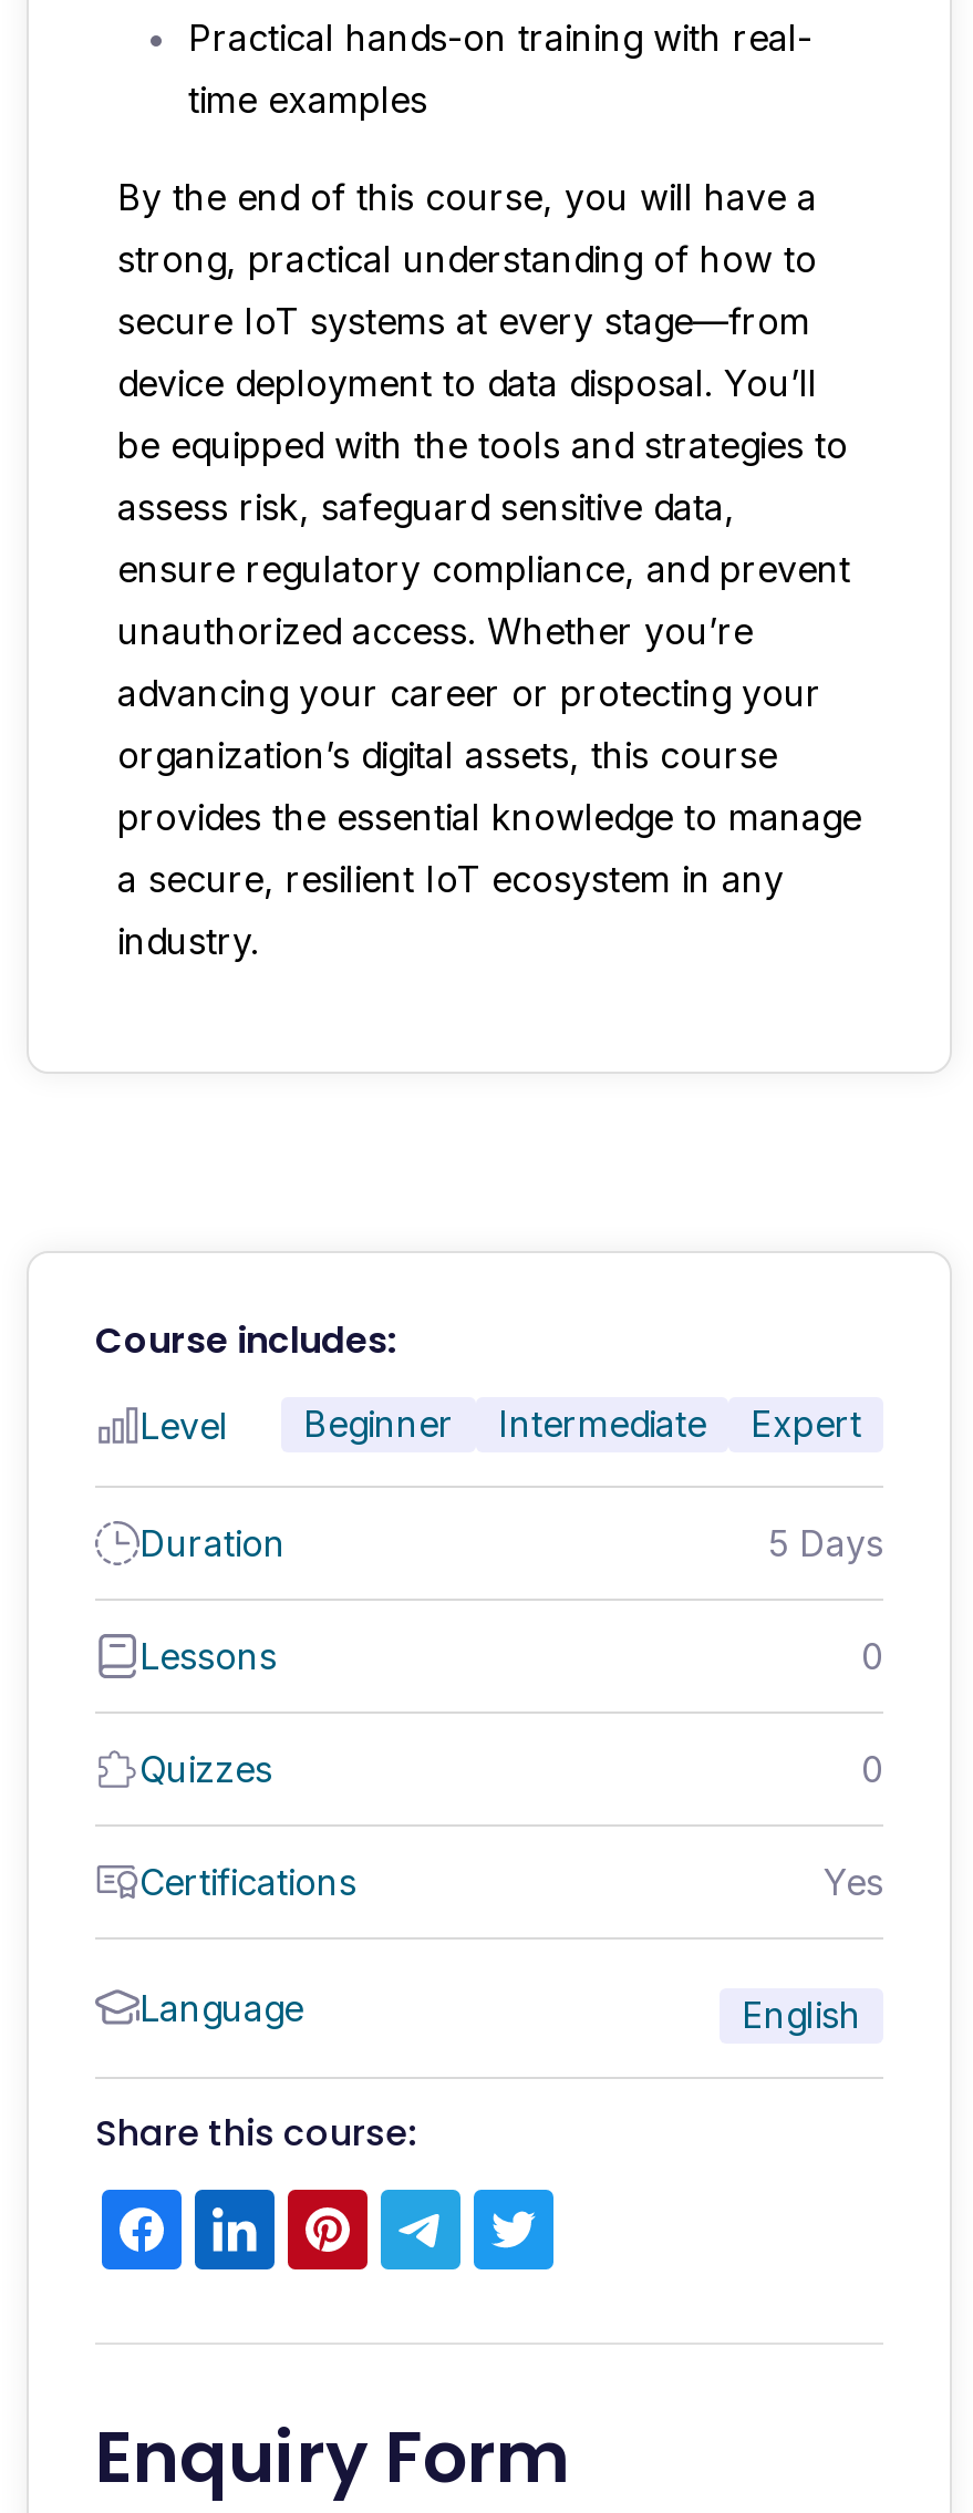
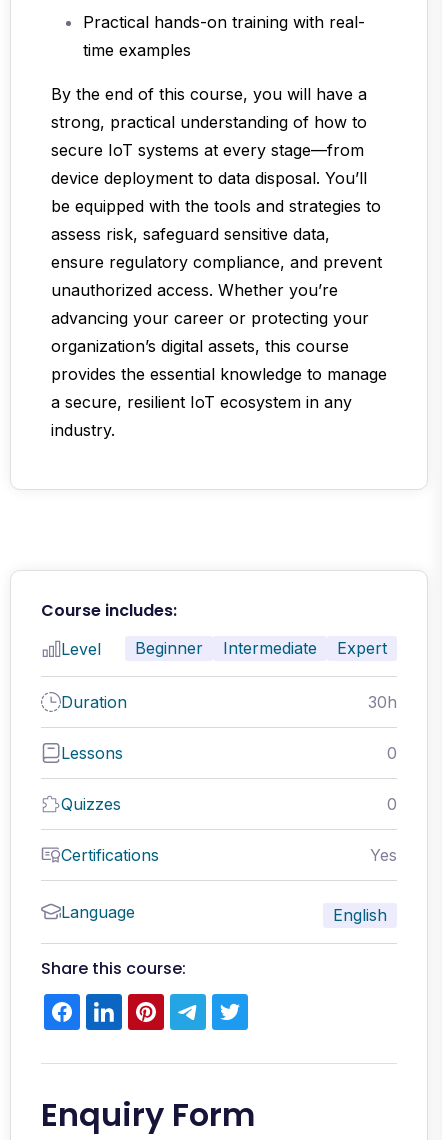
- 5 Days
+ 30h
